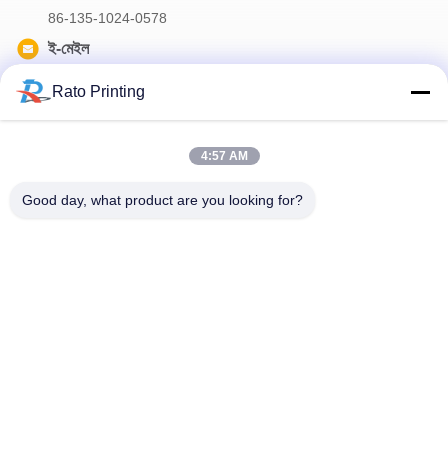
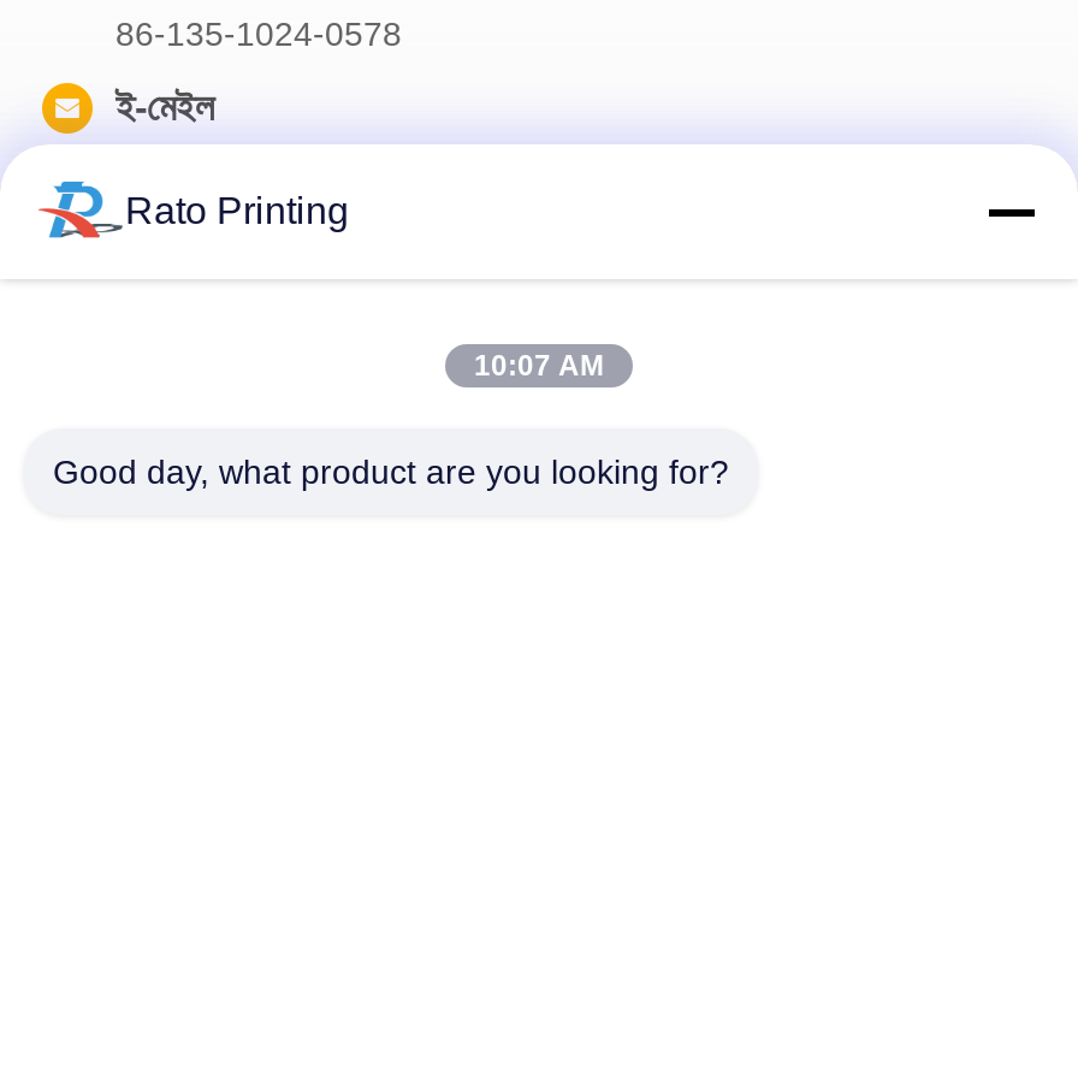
- 4:57 AM
+ 10:07 AM
